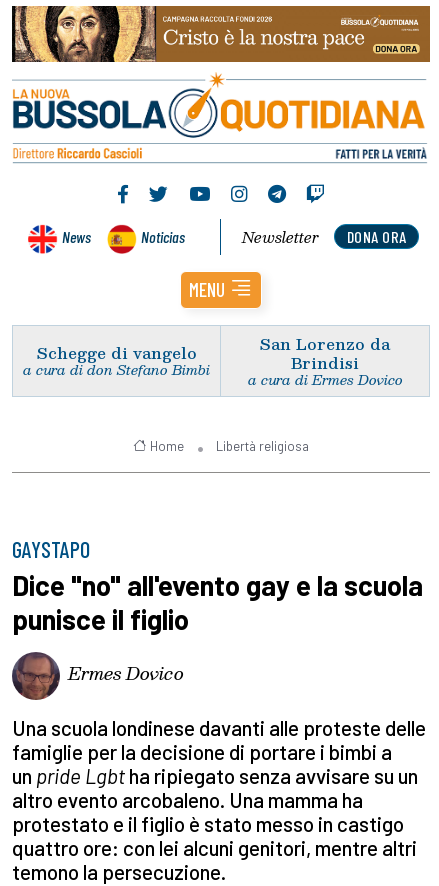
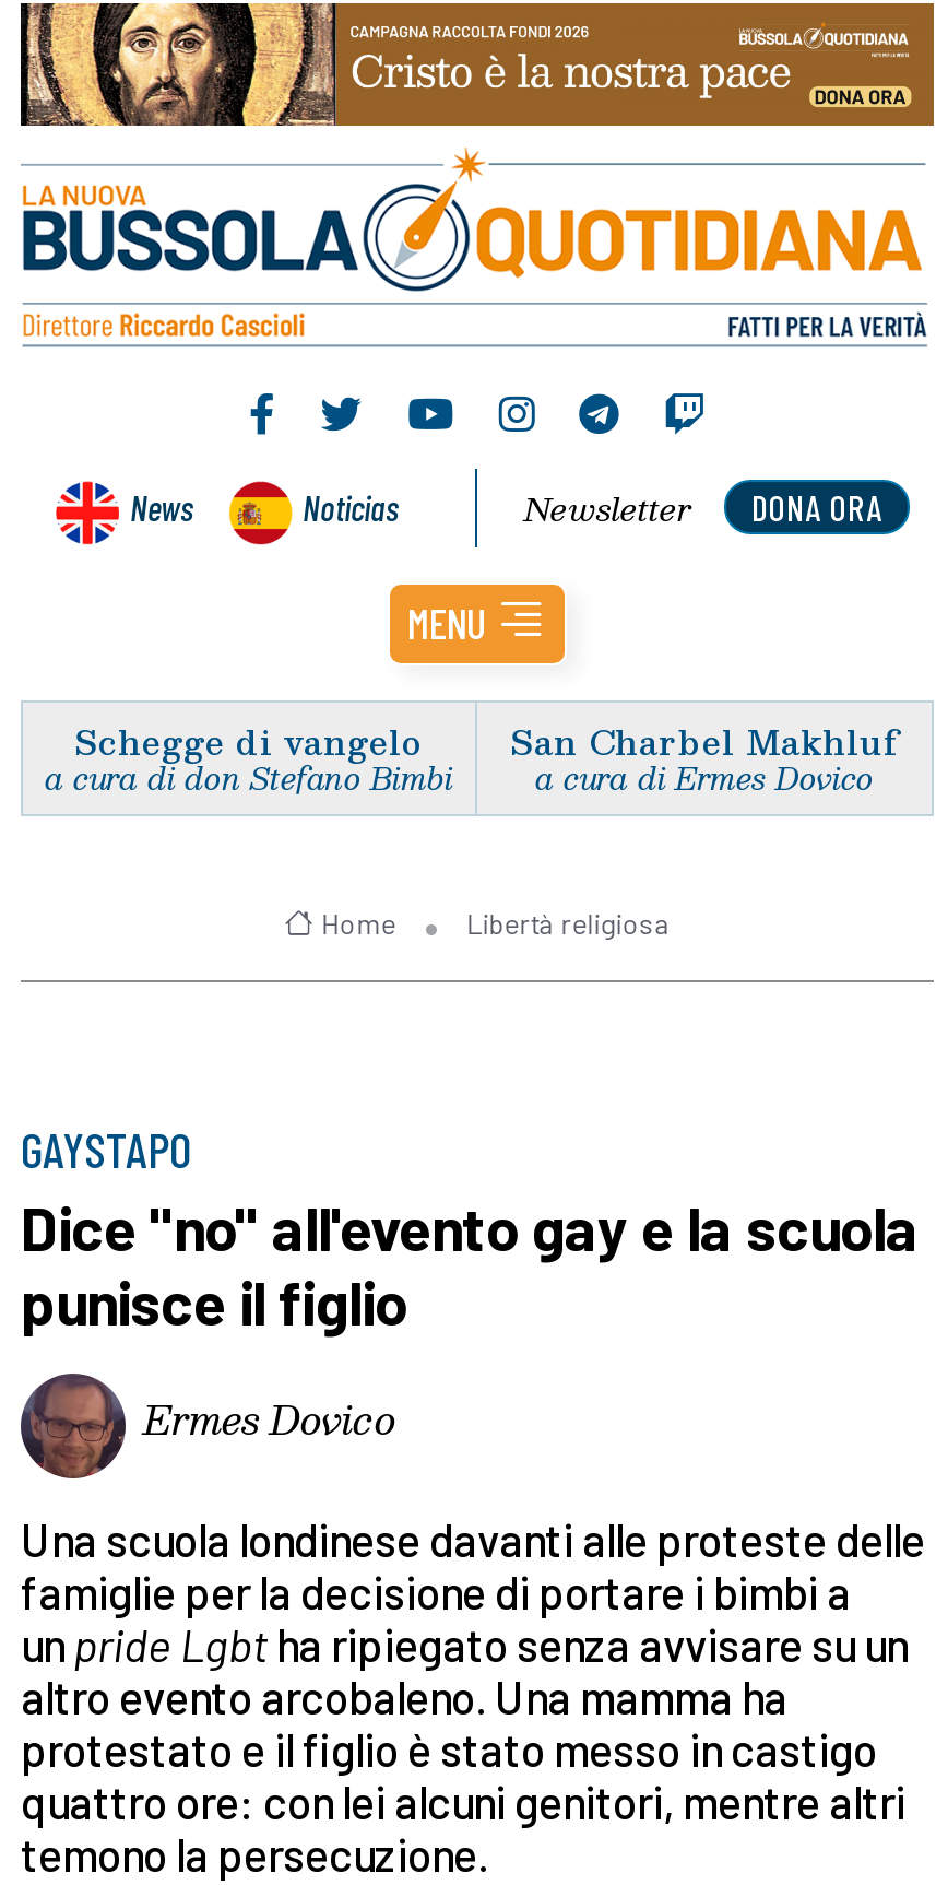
- San Lorenzo da
- Brindisi
+ San Charbel Makhluf
